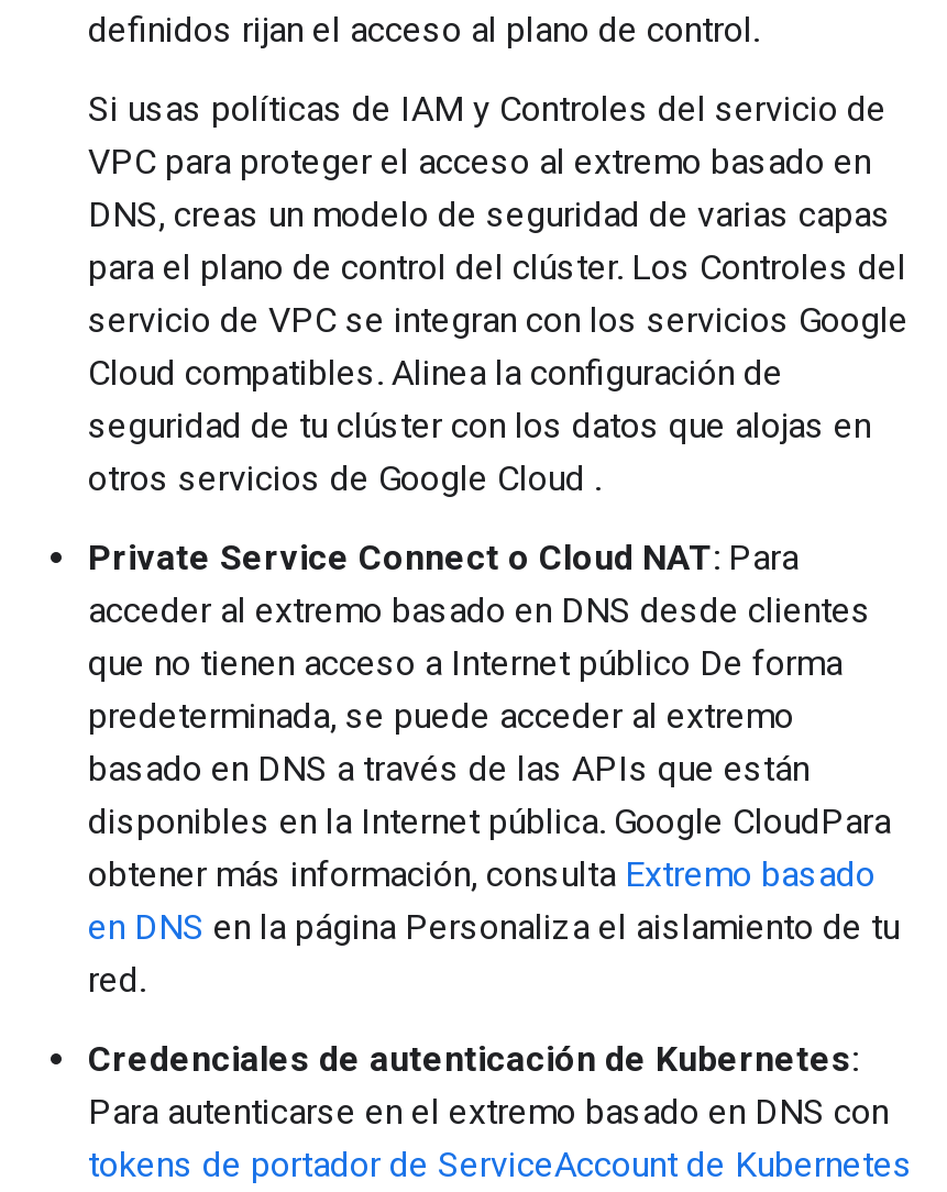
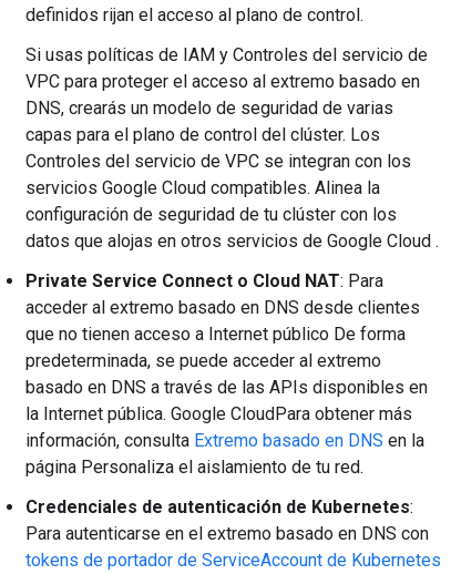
- DNS, creas un modelo de seguridad de varias capas
- para el plano de control del clúster. Los Controles del
- servicio de VPC se integran con los servicios Google
- Cloud compatibles. Alinea la configuración de
- seguridad de tu clúster con los datos que alojas en
- otros servicios de Google Cloud .
+ DNS, crearás un modelo de seguridad de varias
+ capas para el plano de control del clúster. Los
+ Controles del servicio de VPC se integran con los
+ servicios Google Cloud compatibles. Alinea la
+ configuración de seguridad de tu clúster con los
+ datos que alojas en otros servicios de Google Cloud .

- basado en DNS a través de las APIs que están
- disponibles en la Internet pública. Google CloudPara
- obtener más información, consulta Extremo basado
- en DNS en la página Personaliza el aislamiento de tu
- red.
+ basado en DNS a través de las APIs disponibles en
+ la Internet pública. Google CloudPara obtener más
+ información, consulta Extremo basado en DNS en la
+ página Personaliza el aislamiento de tu red.
